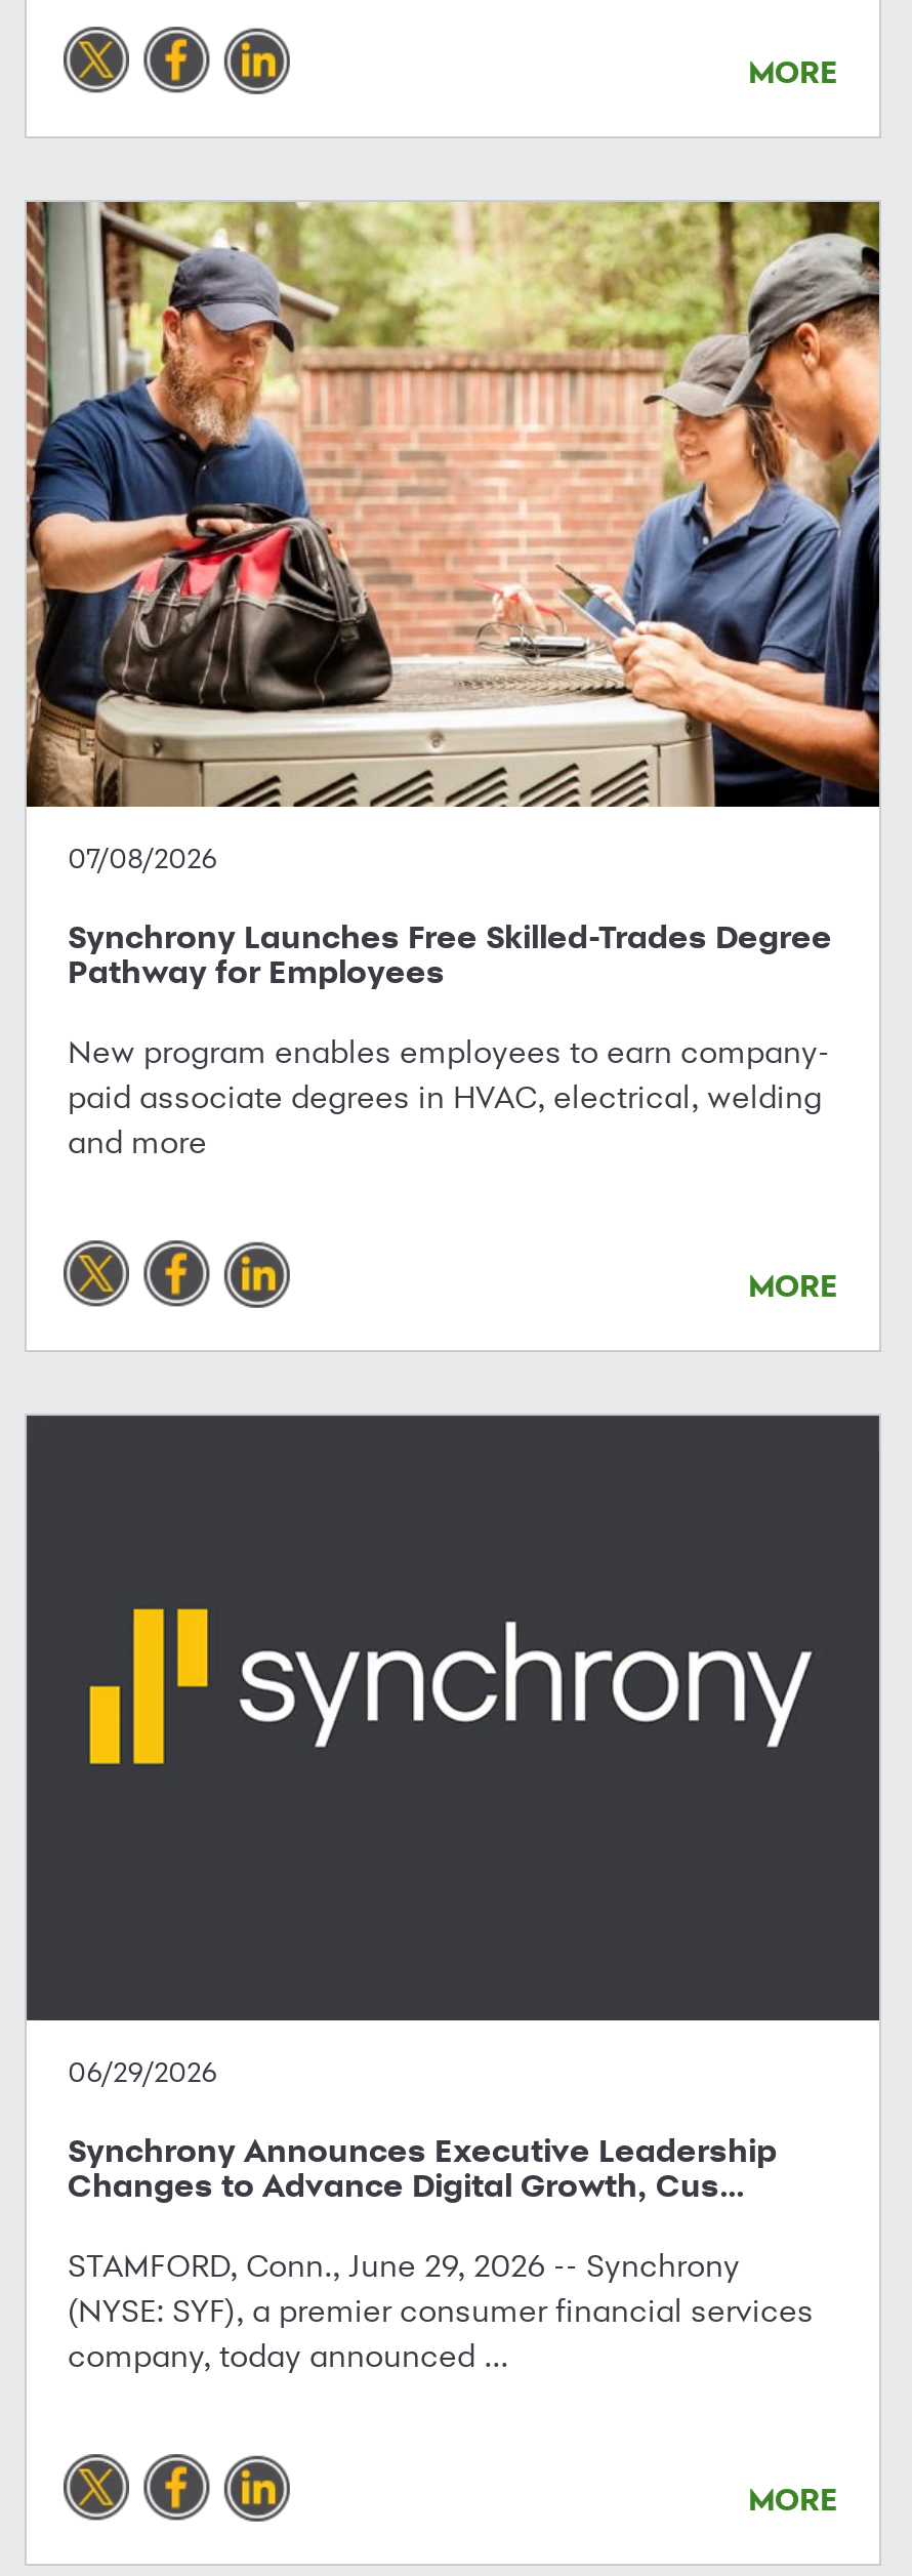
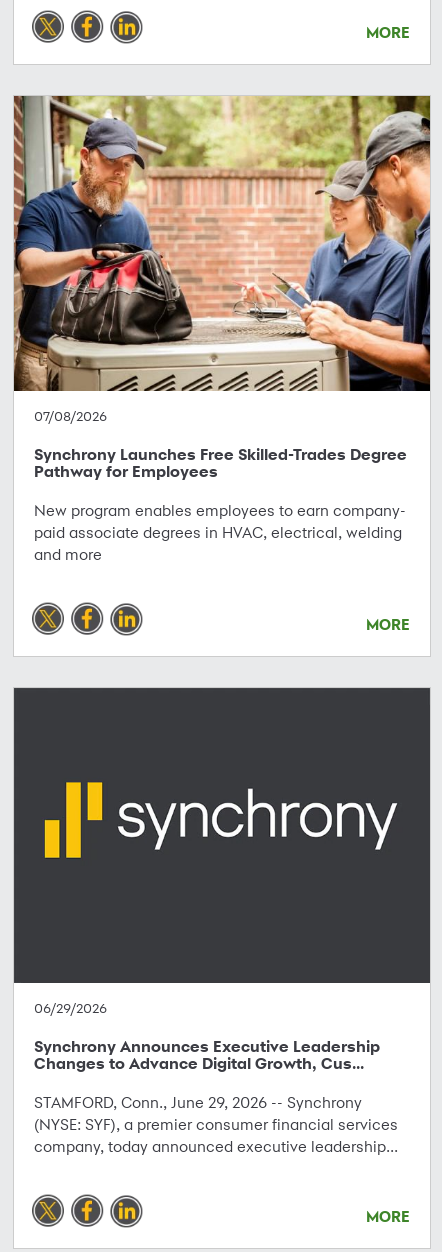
- company, today announced ...
+ company, today announced executive leadership...
